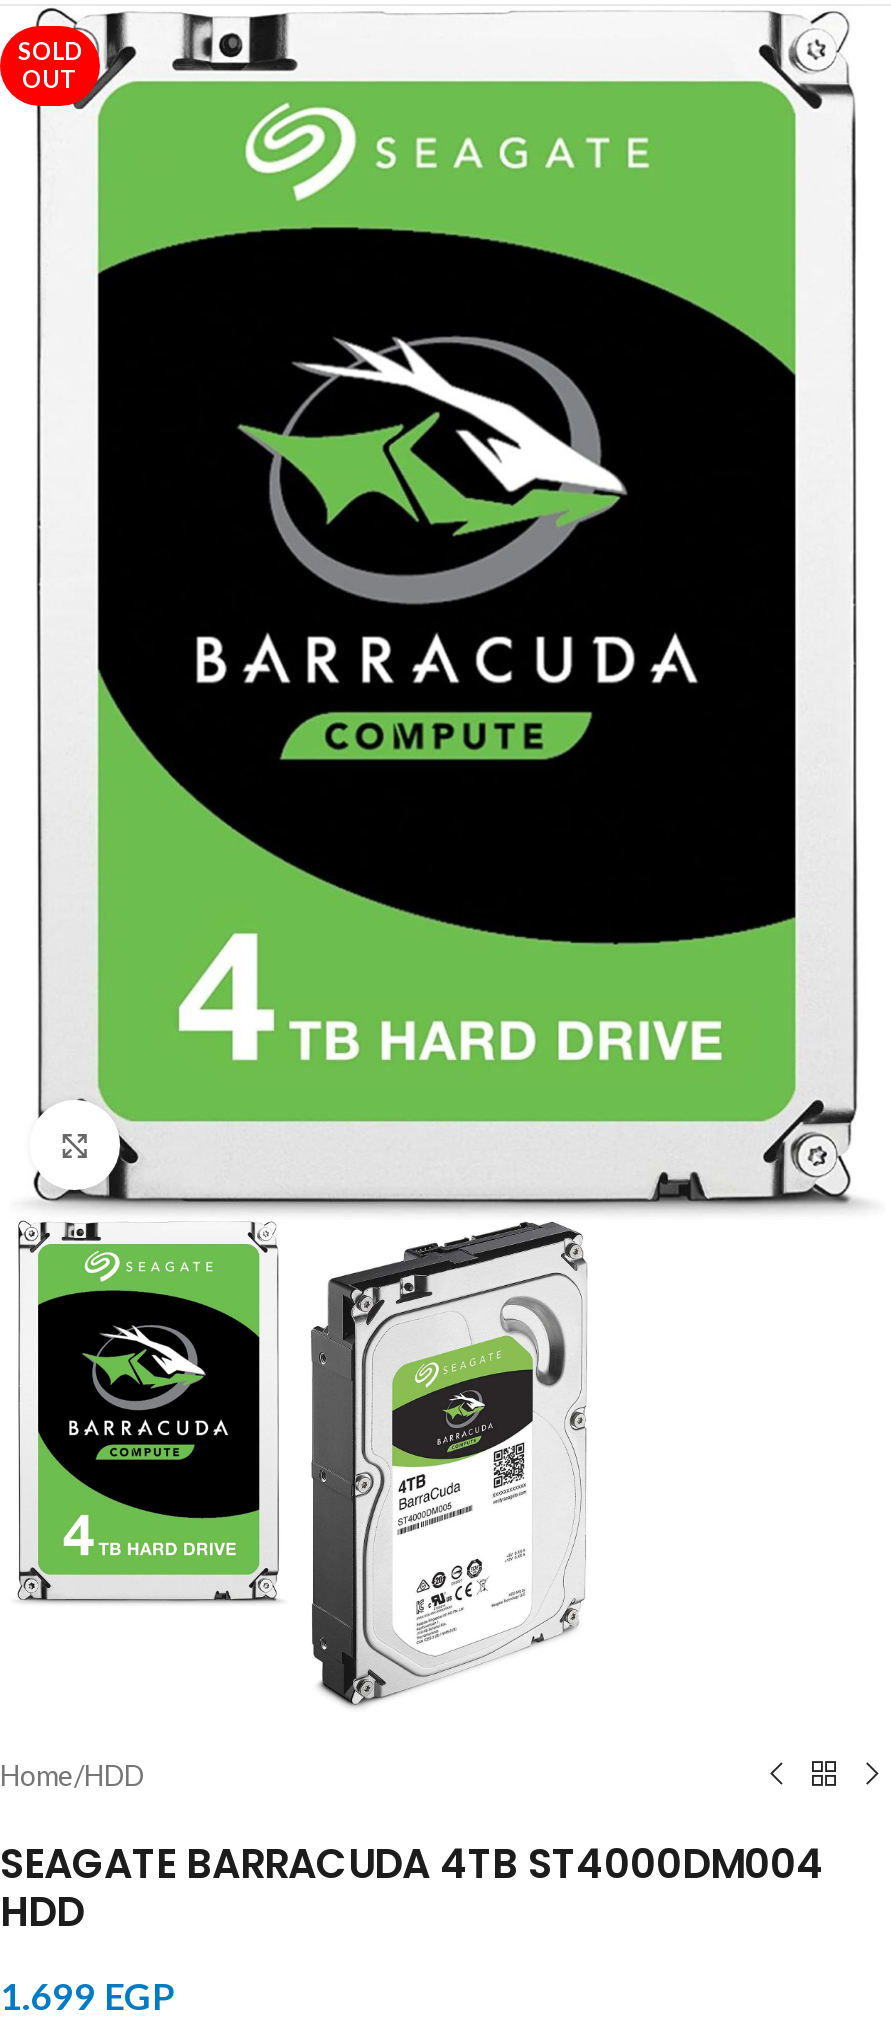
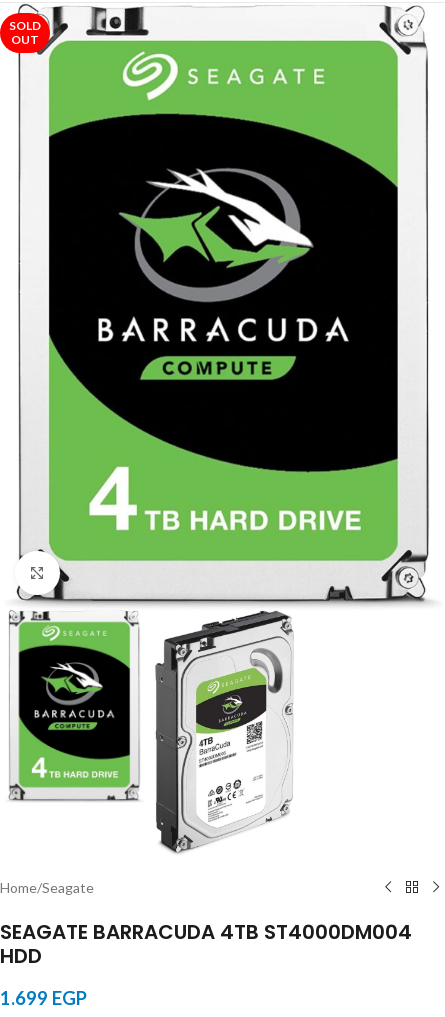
- Home/HDD
+ Home/Seagate
